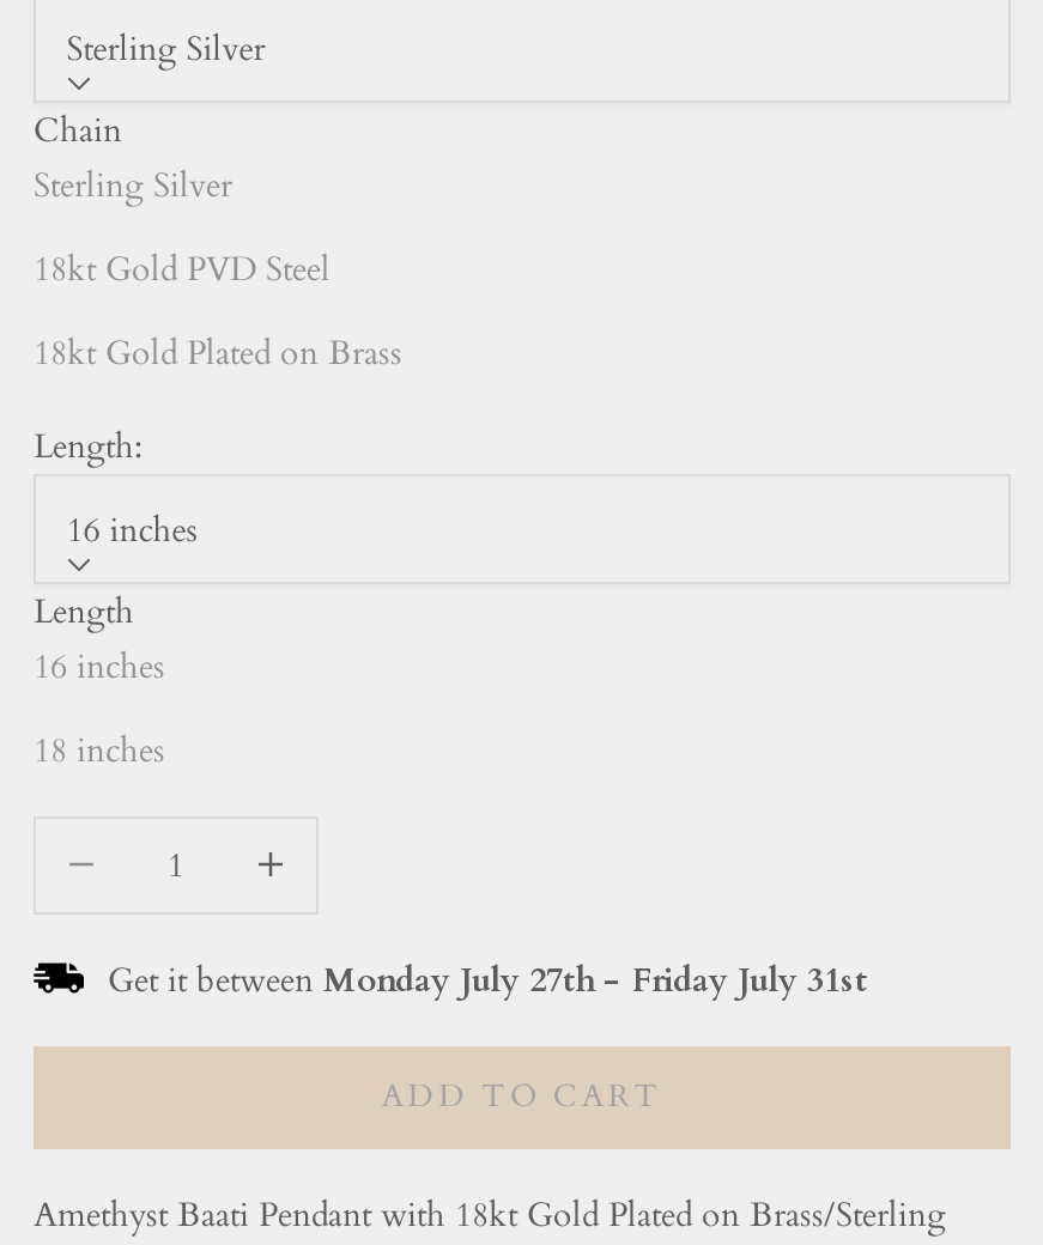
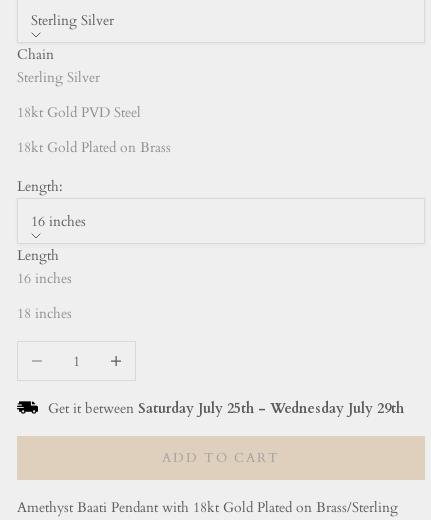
- Get it between Monday July 27th - Friday July 31st
+ Get it between Saturday July 25th - Wednesday July 29th
